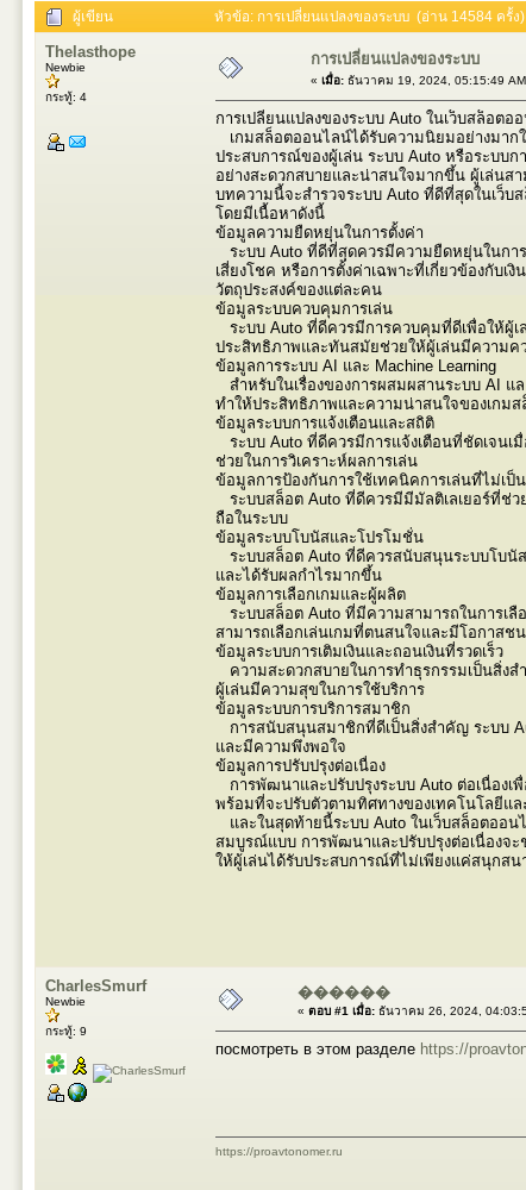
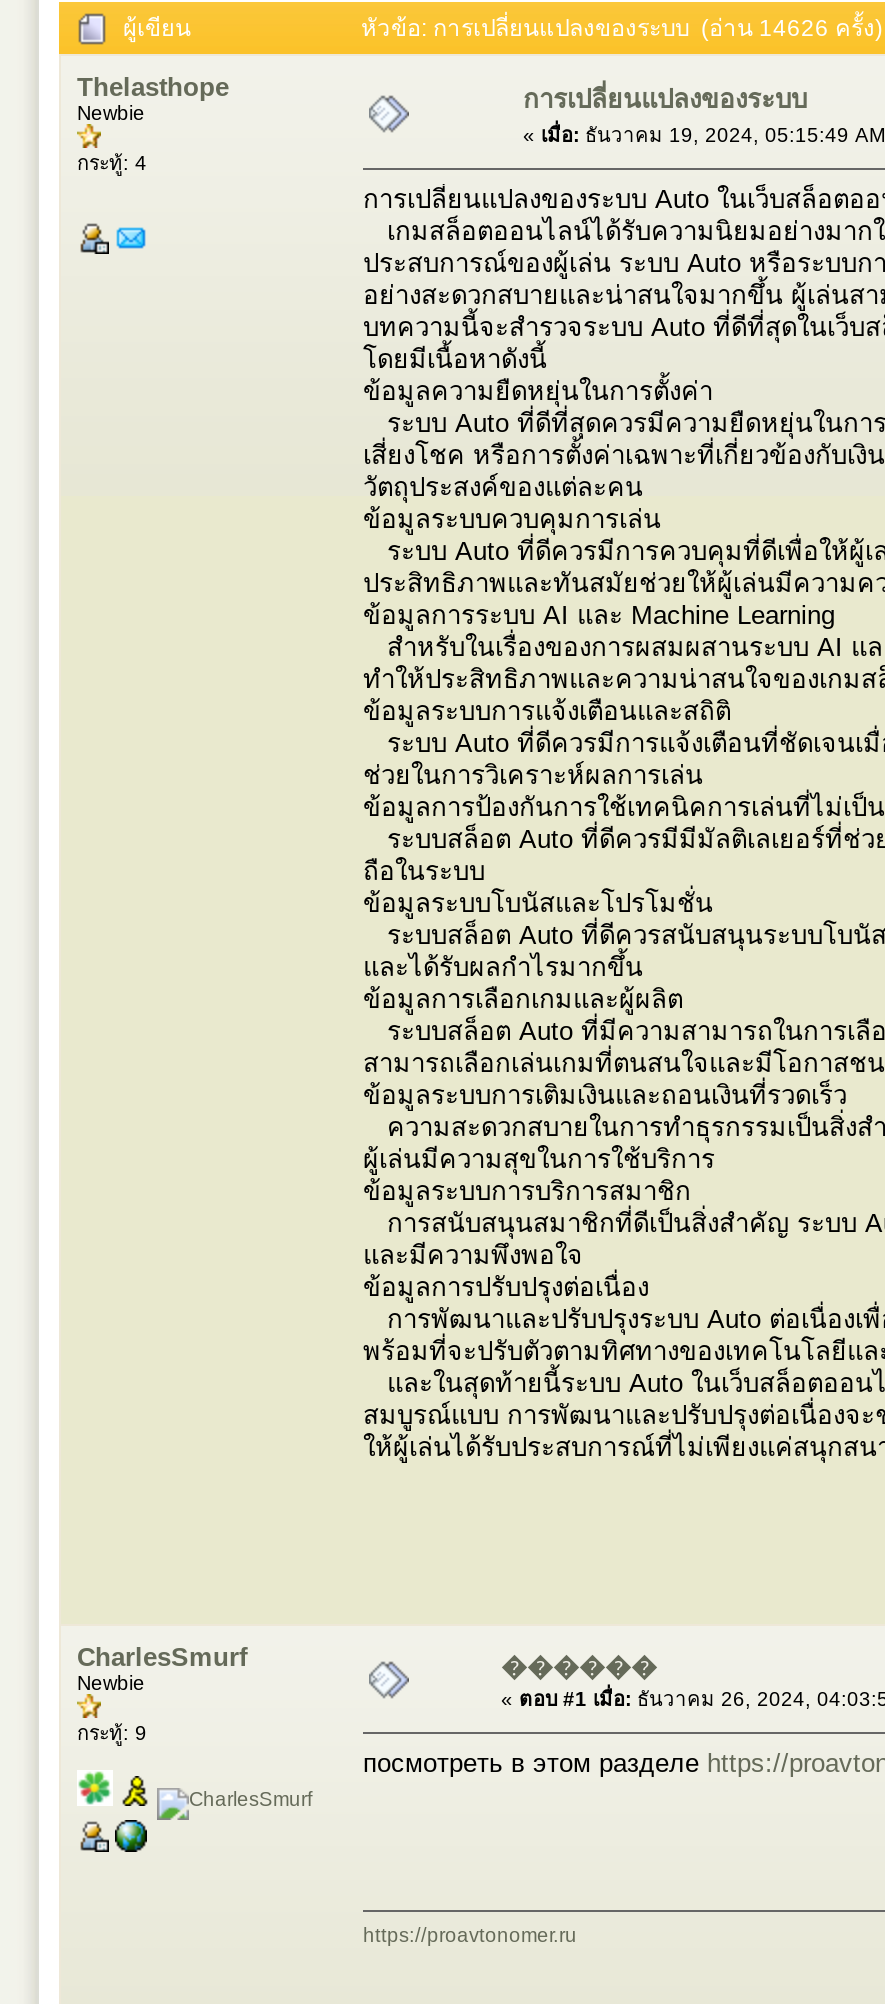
- หัวข้อ: การเปลี่ยนแปลงของระบบ (อ่าน 14584 ครั้ง)
+ หัวข้อ: การเปลี่ยนแปลงของระบบ (อ่าน 14626 ครั้ง)
